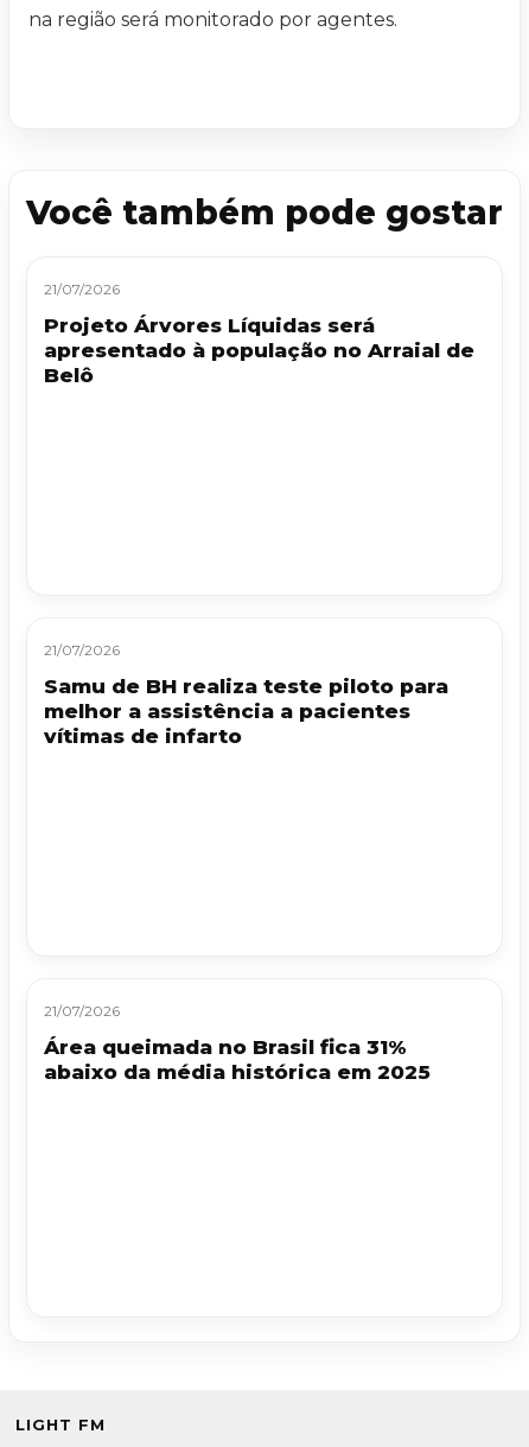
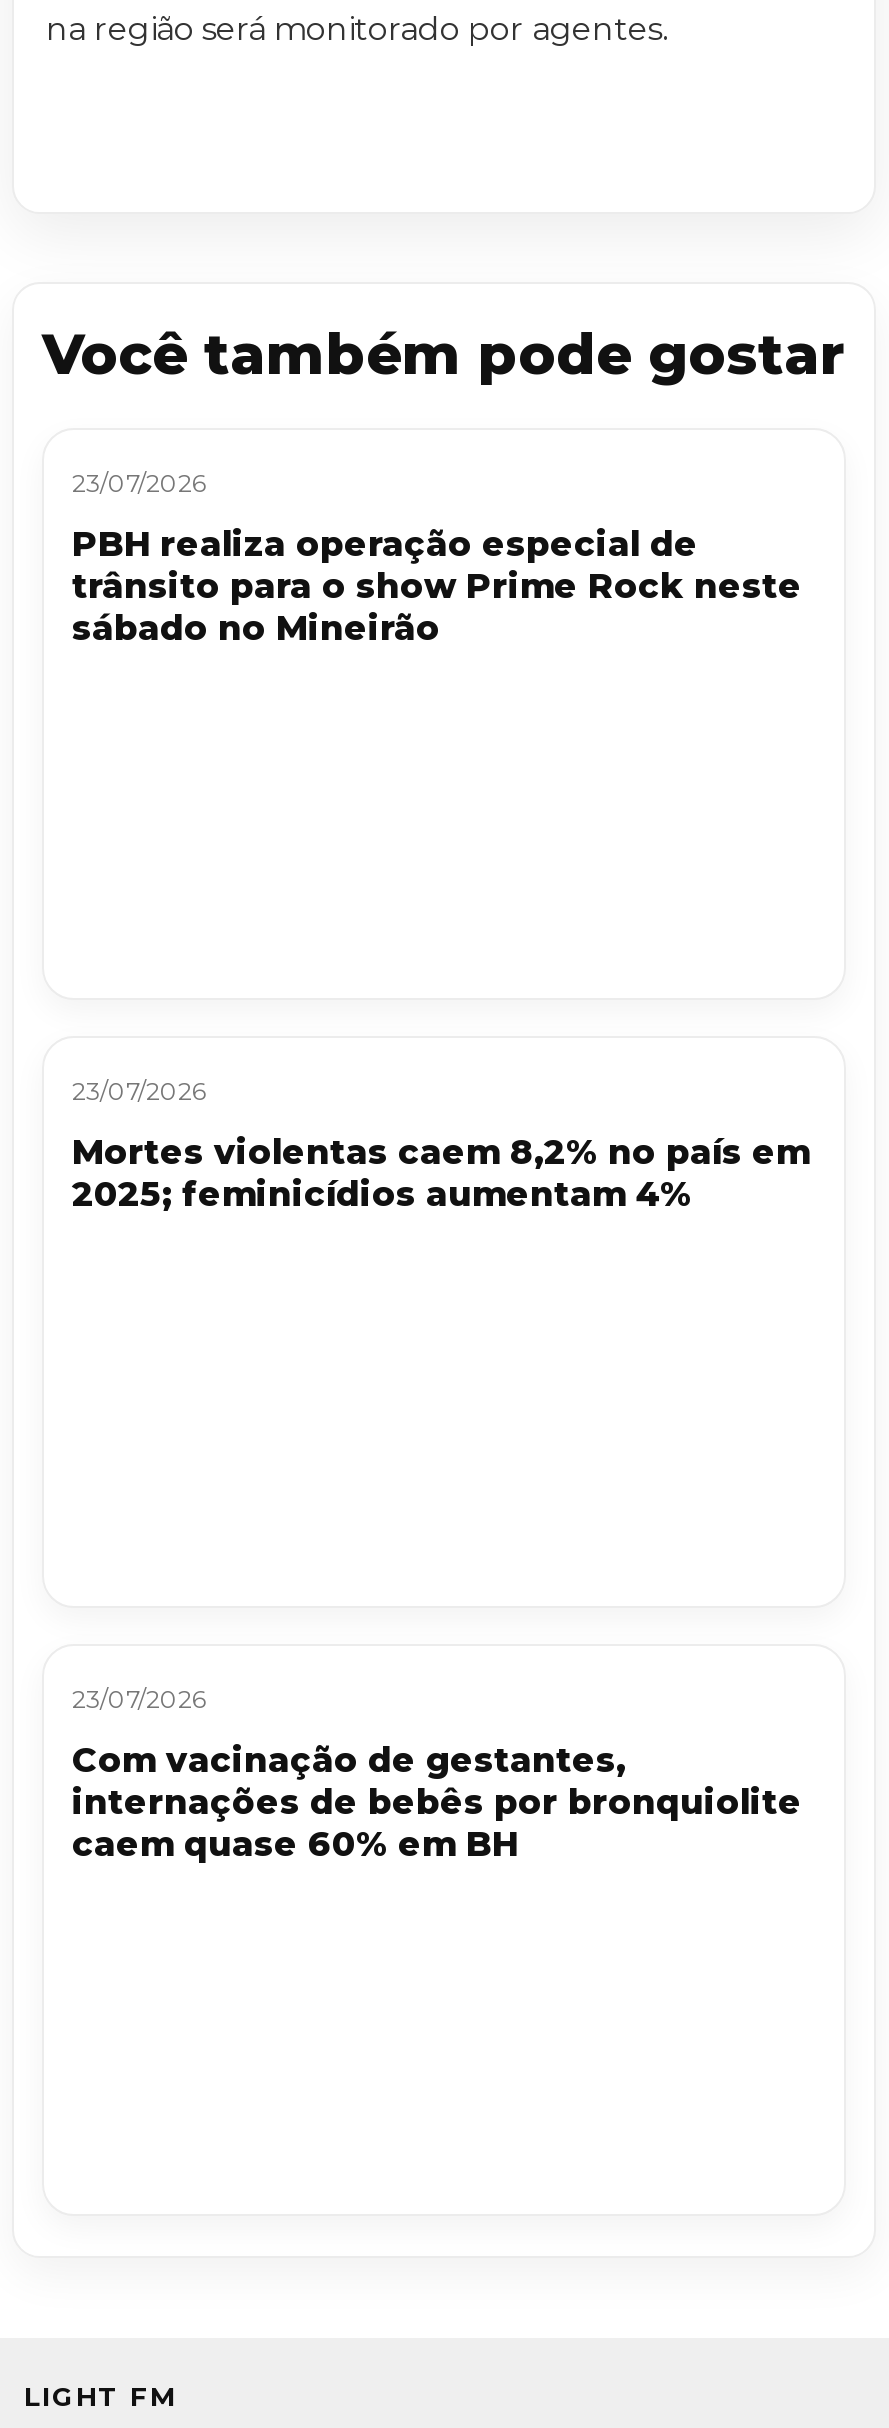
- 21/07/2026
+ 23/07/2026

- Projeto Árvores Líquidas será
- apresentado à população no Arraial de
- Belô
+ PBH realiza operação especial de
+ trânsito para o show Prime Rock neste
+ sábado no Mineirão

- 21/07/2026
+ 23/07/2026

- Samu de BH realiza teste piloto para
- melhor a assistência a pacientes
- vítimas de infarto
+ Mortes violentas caem 8,2% no país em
+ 2025; feminicídios aumentam 4%

- 21/07/2026
+ 23/07/2026

- Área queimada no Brasil fica 31%
- abaixo da média histórica em 2025
+ Com vacinação de gestantes,
+ internações de bebês por bronquiolite
+ caem quase 60% em BH
